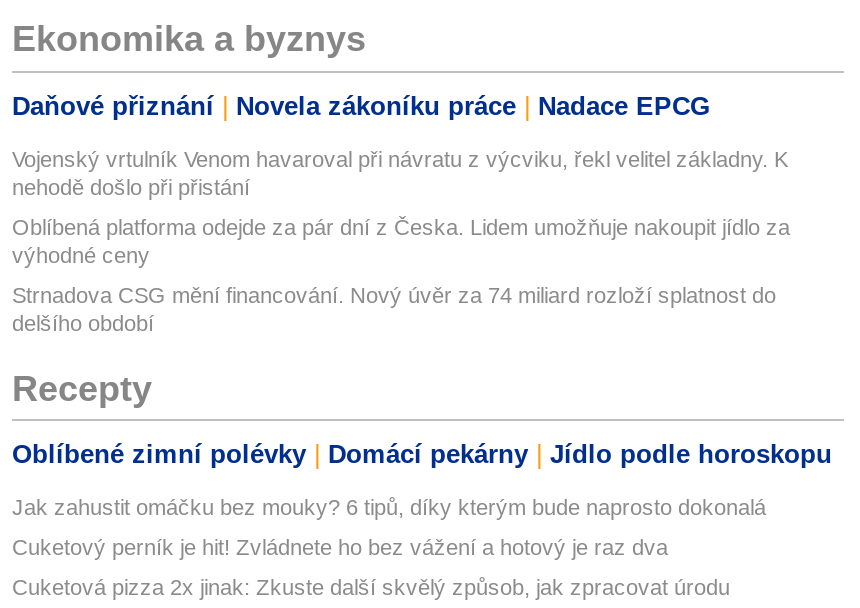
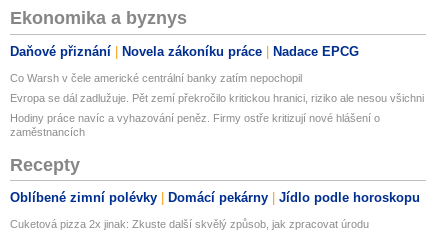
- Vojenský vrtulník Venom havaroval při návratu z výcviku, řekl velitel základny. K
- nehodě došlo při přistání
+ Co Warsh v čele americké centrální banky zatím nepochopil

- Oblíbená platforma odejde za pár dní z Česka. Lidem umožňuje nakoupit jídlo za
- výhodné ceny
+ Evropa se dál zadlužuje. Pět zemí překročilo kritickou hranici, riziko ale nesou všichni

- Strnadova CSG mění financování. Nový úvěr za 74 miliard rozloží splatnost do
- delšího období
+ Hodiny práce navíc a vyhazování peněz. Firmy ostře kritizují nové hlášení o
+ zaměstnancích

- Jak zahustit omáčku bez mouky? 6 tipů, díky kterým bude naprosto dokonalá
- Cuketový perník je hit! Zvládnete ho bez vážení a hotový je raz dva
